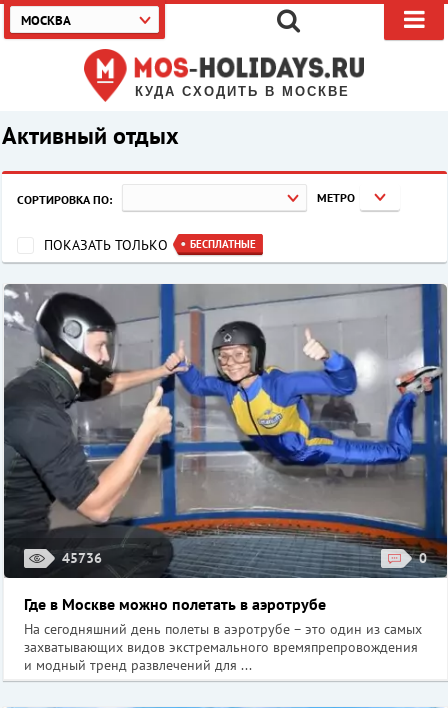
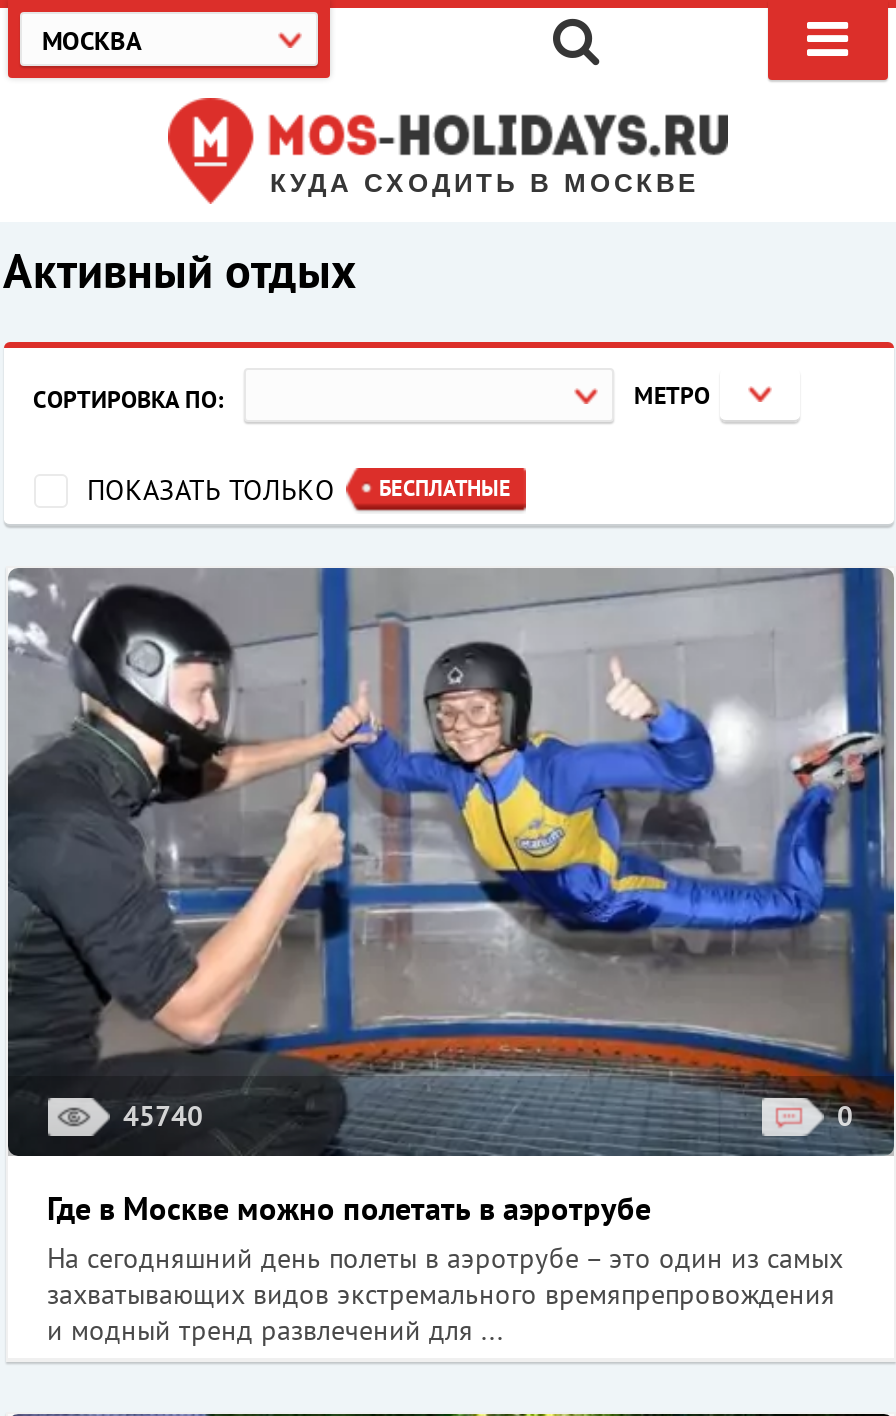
- 45736
+ 45740
